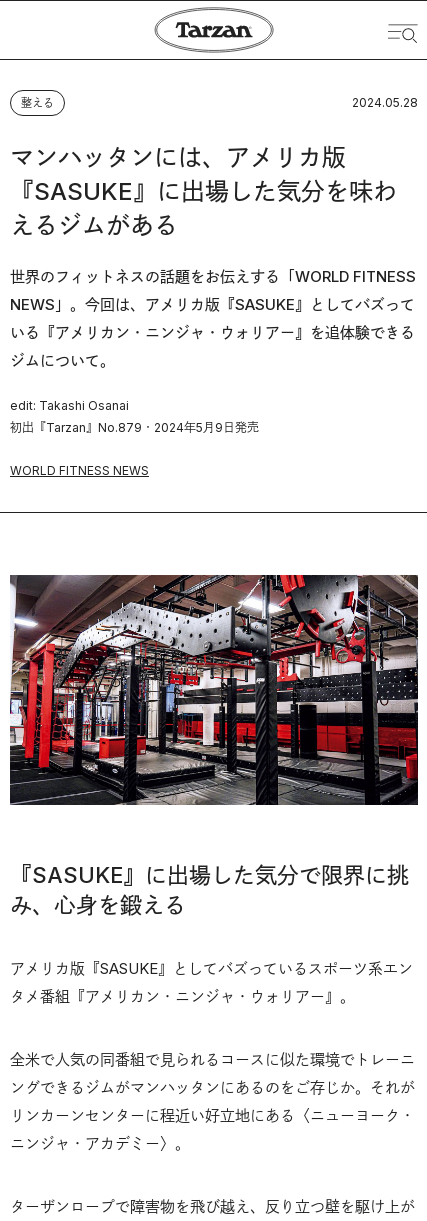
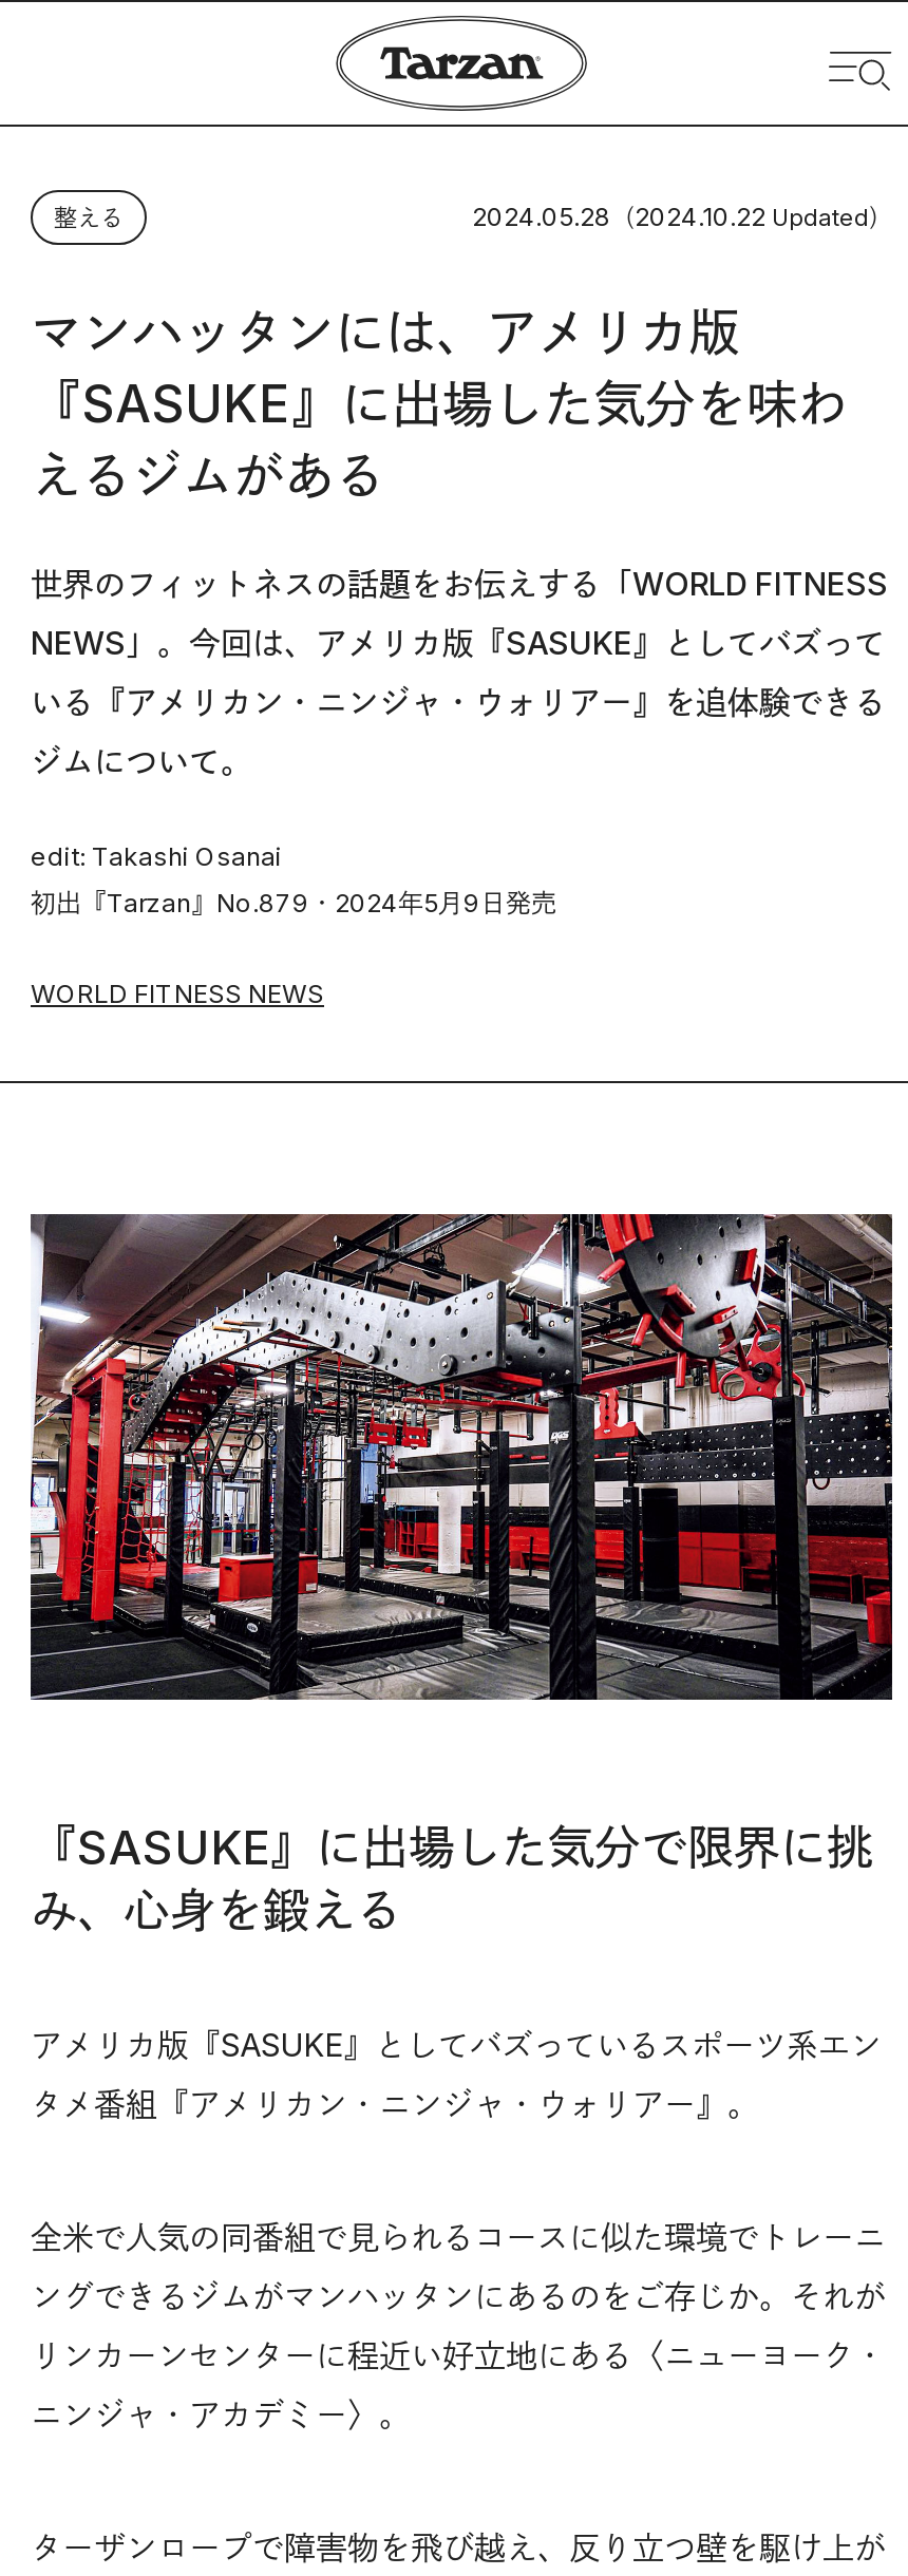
- 2024.05.28
+ 2024.05.28（2024.10.22 Updated）
